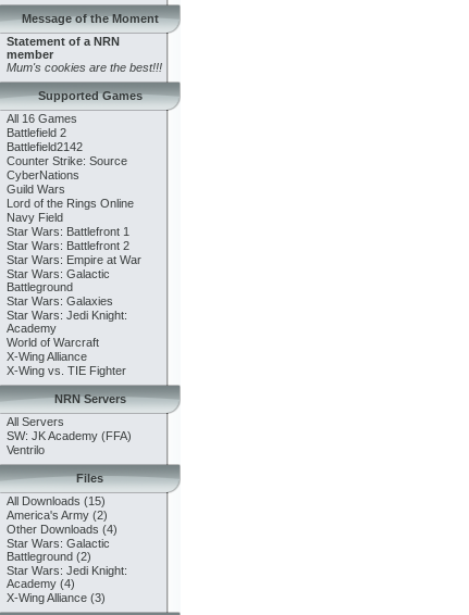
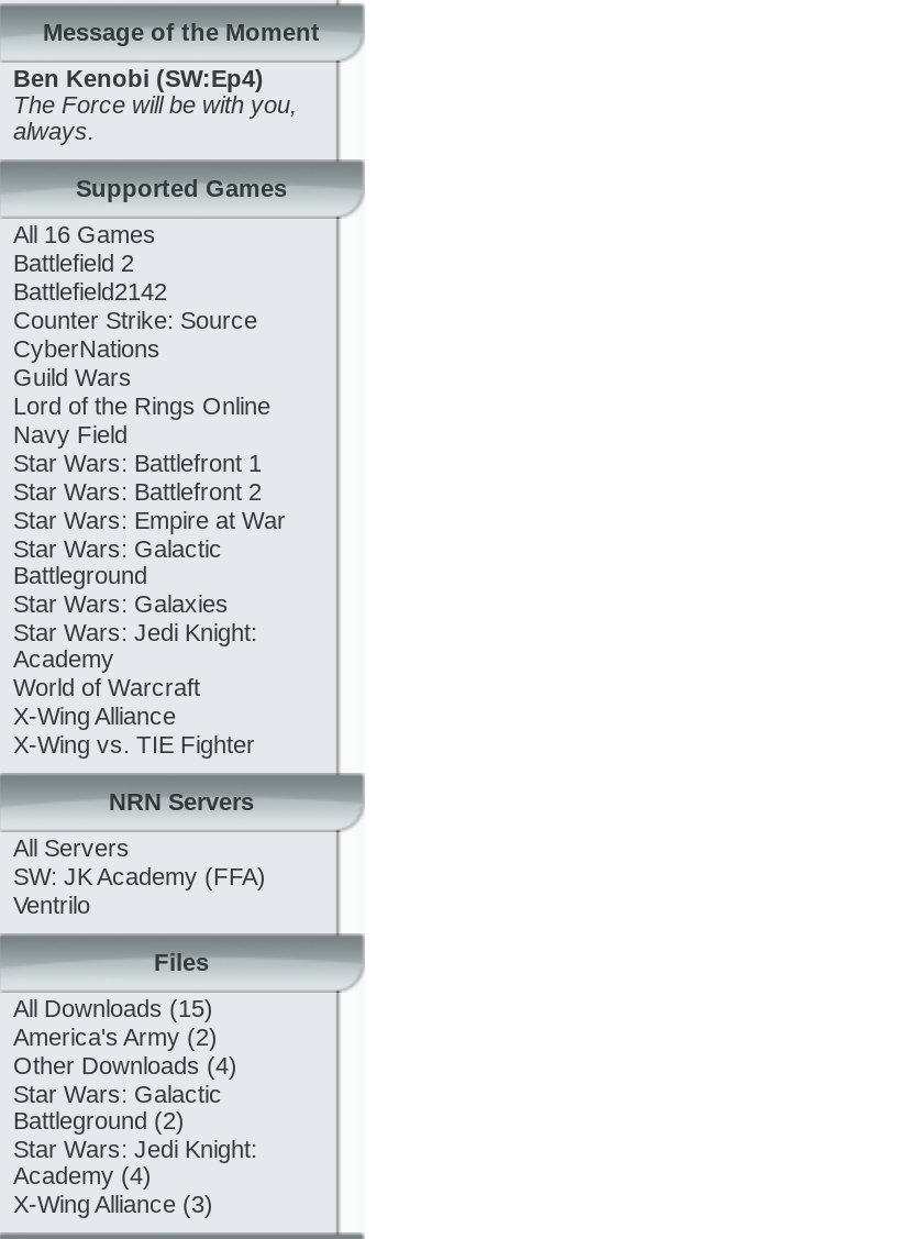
- Statement of a NRN
- member
- Mum's cookies are the best!!!
+ Ben Kenobi (SW:Ep4)
+ The Force will be with you,
+ always.
